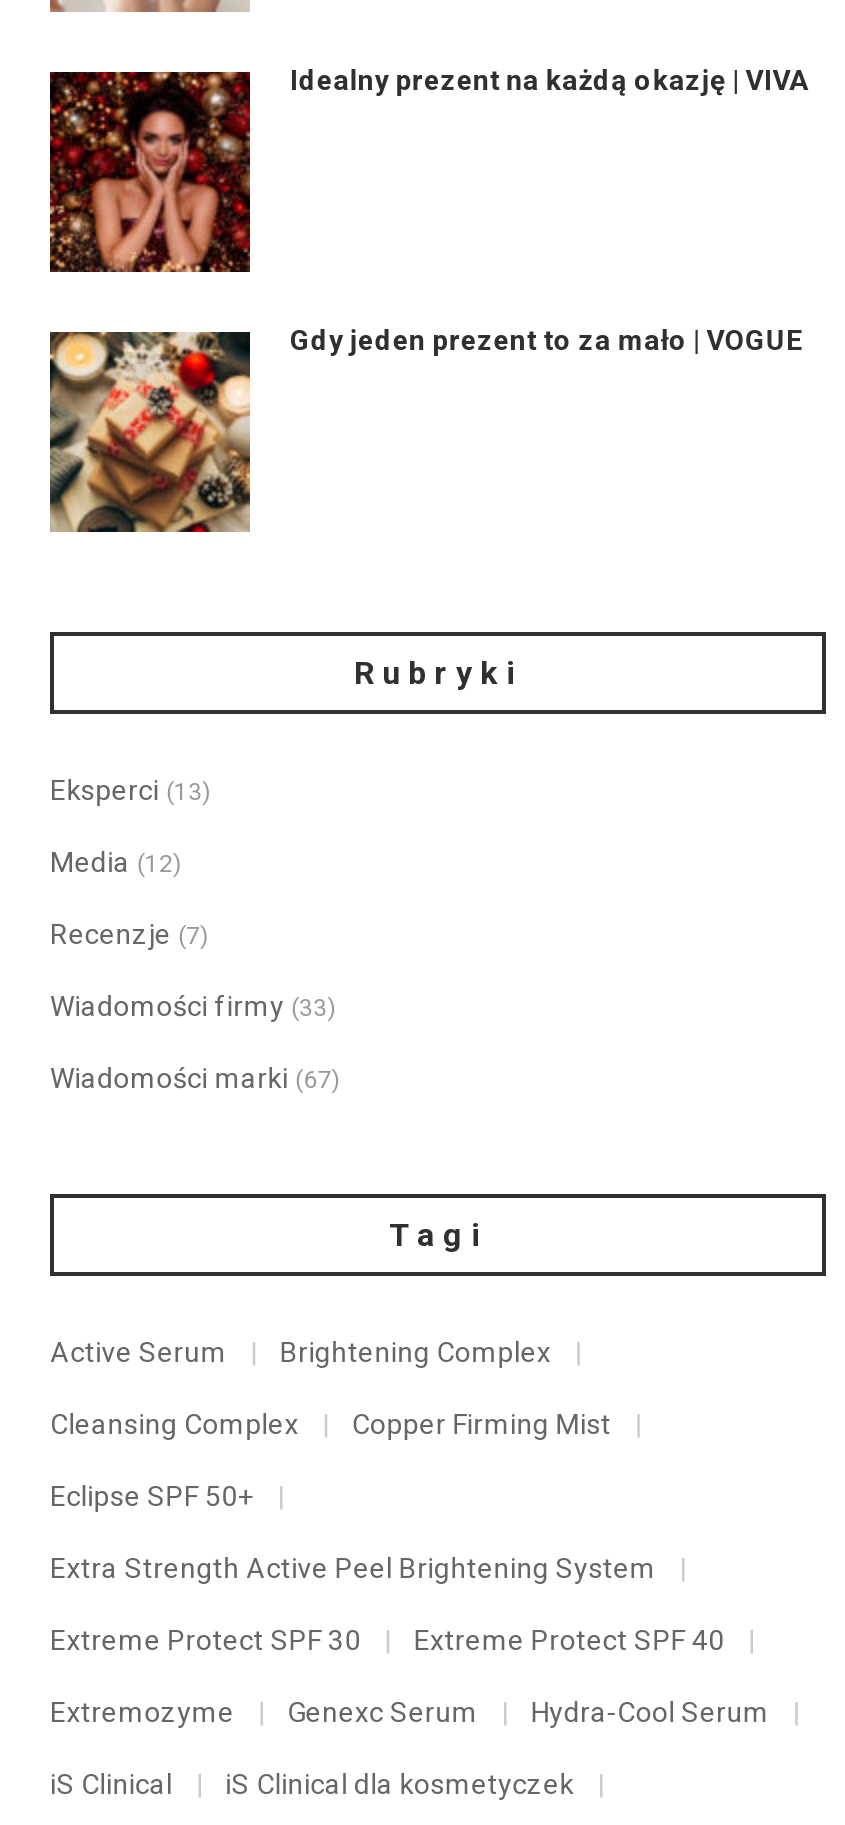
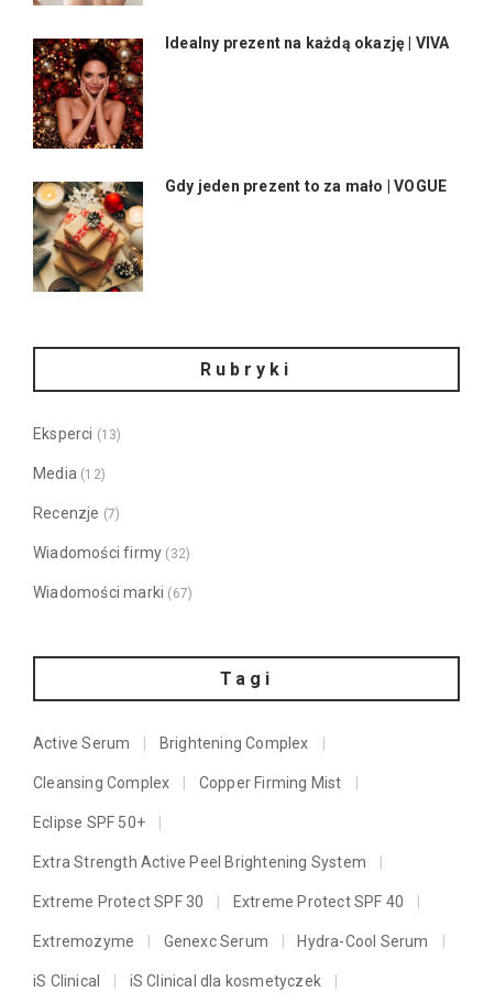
- Wiadomości firmy (33)
+ Wiadomości firmy (32)
